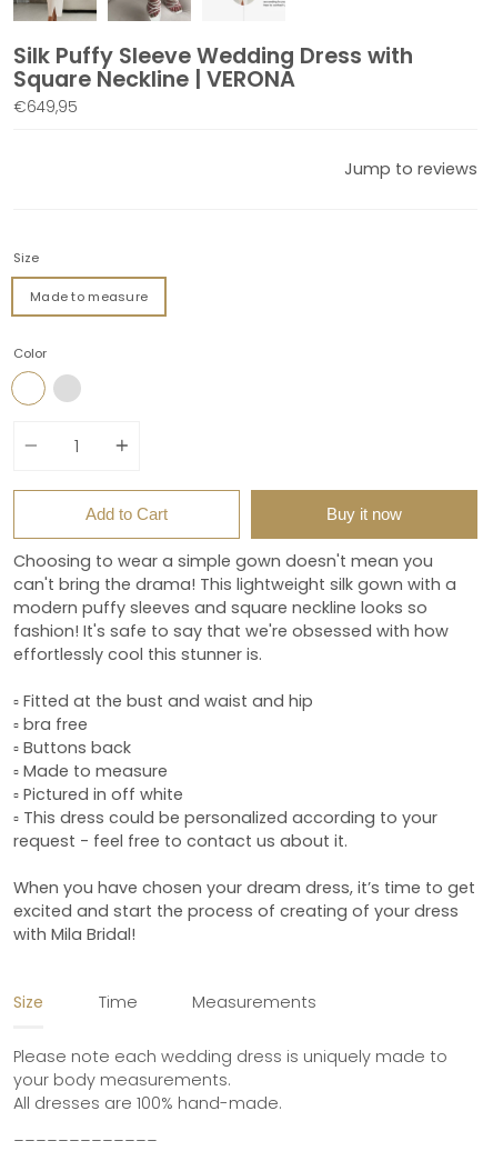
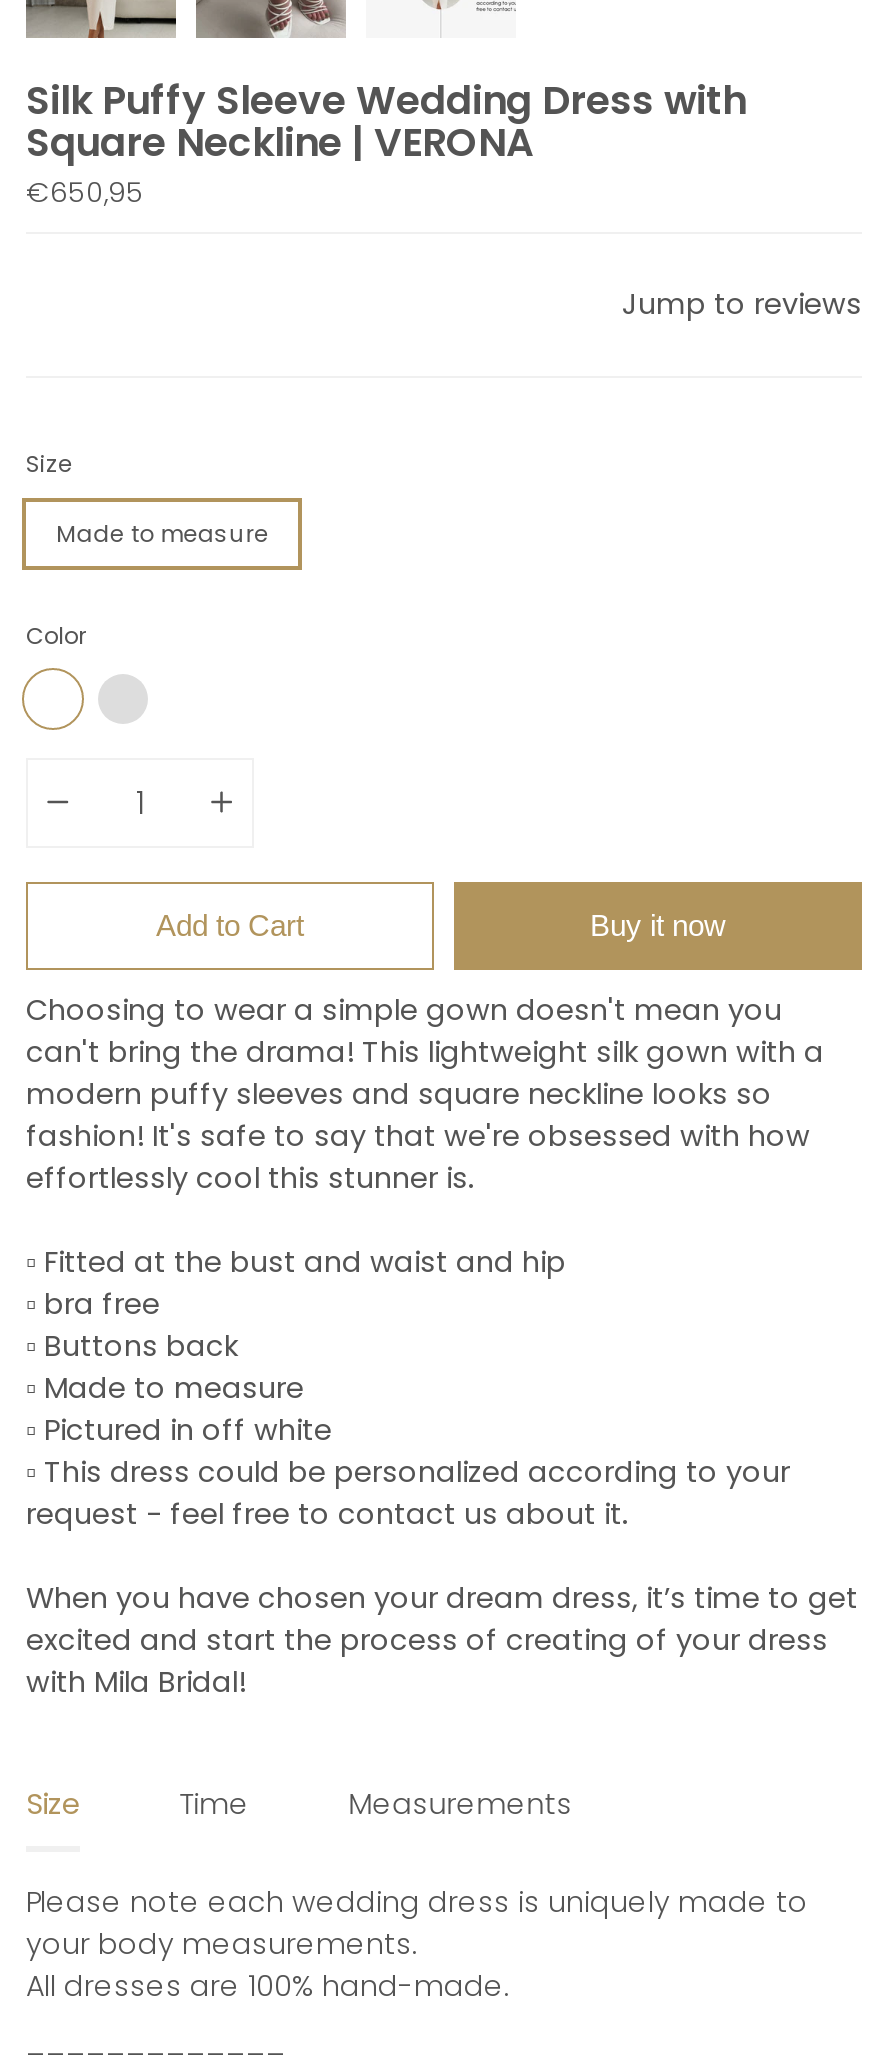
- €649,95
+ €650,95
